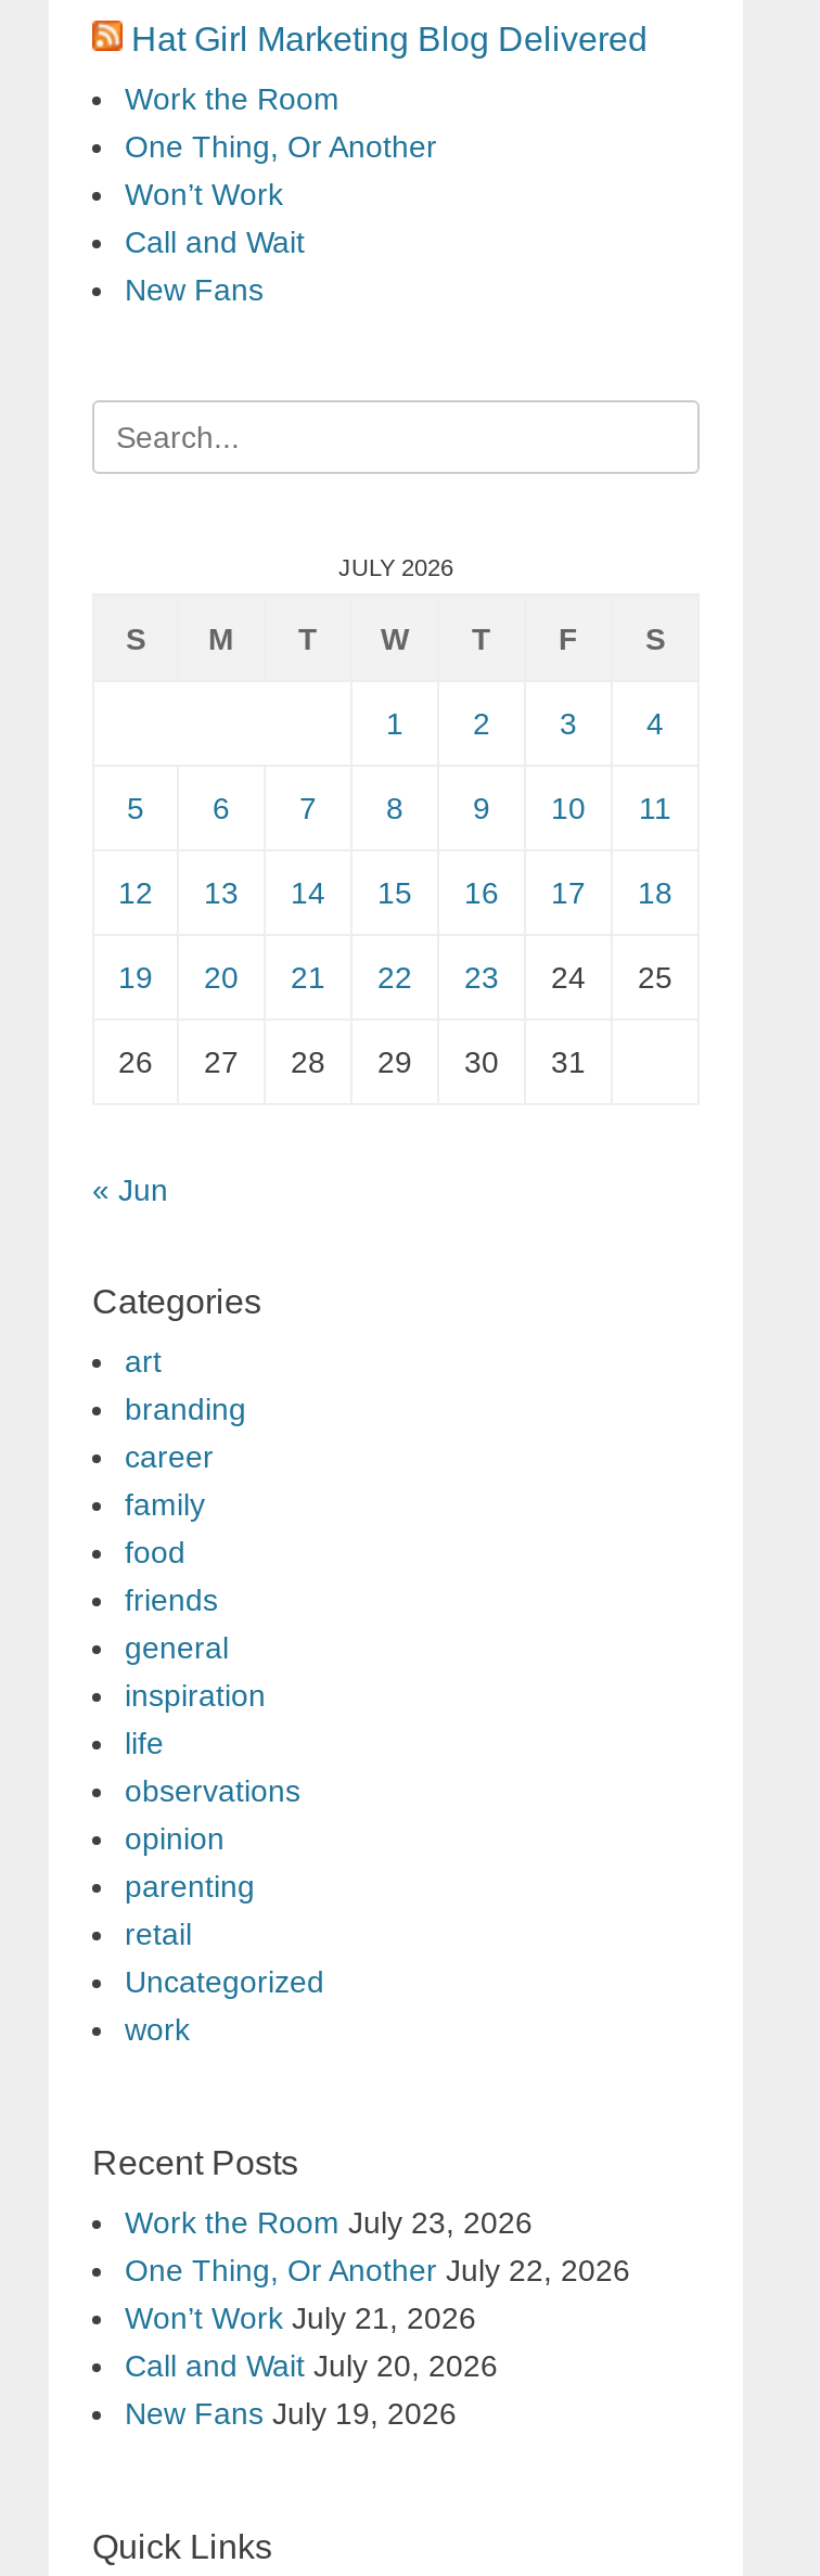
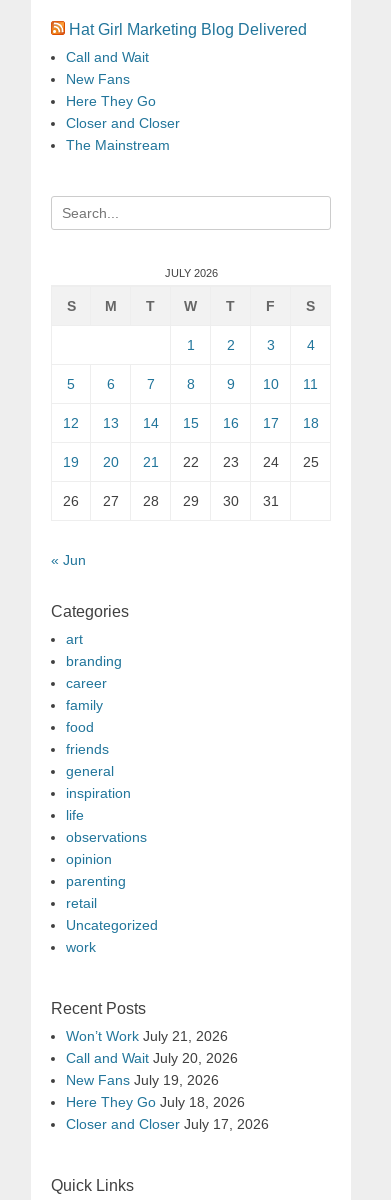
- Work the Room
- One Thing, Or Another
- Won’t Work

moved up: Call and Wait | New Fans

+ Here They Go
+ Closer and Closer
+ The Mainstream

- Work the Room July 23, 2026
- One Thing, Or Another July 22, 2026

moved up: Won’t Work July 21, 2026 | Call and Wait July 20, 2026 | New Fans July 19, 2026

+ Here They Go July 18, 2026
+ Closer and Closer July 17, 2026
